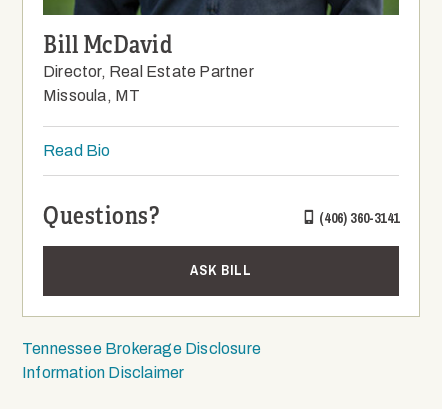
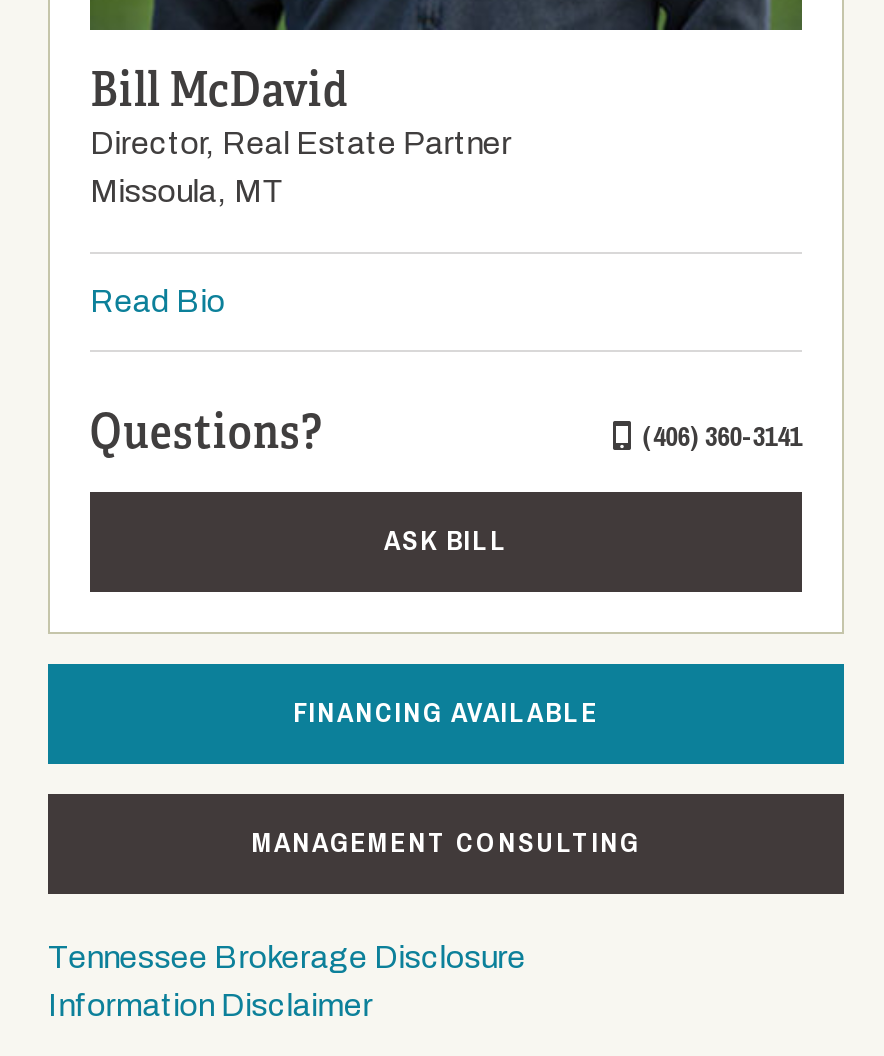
+ MANAGEMENT CONSULTING

+ FINANCING AVAILABLE
